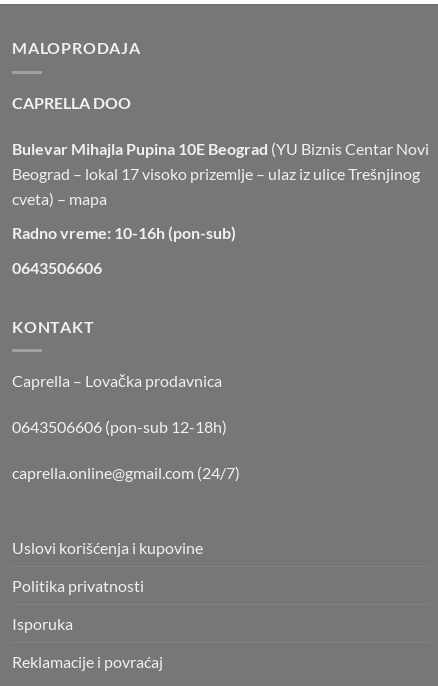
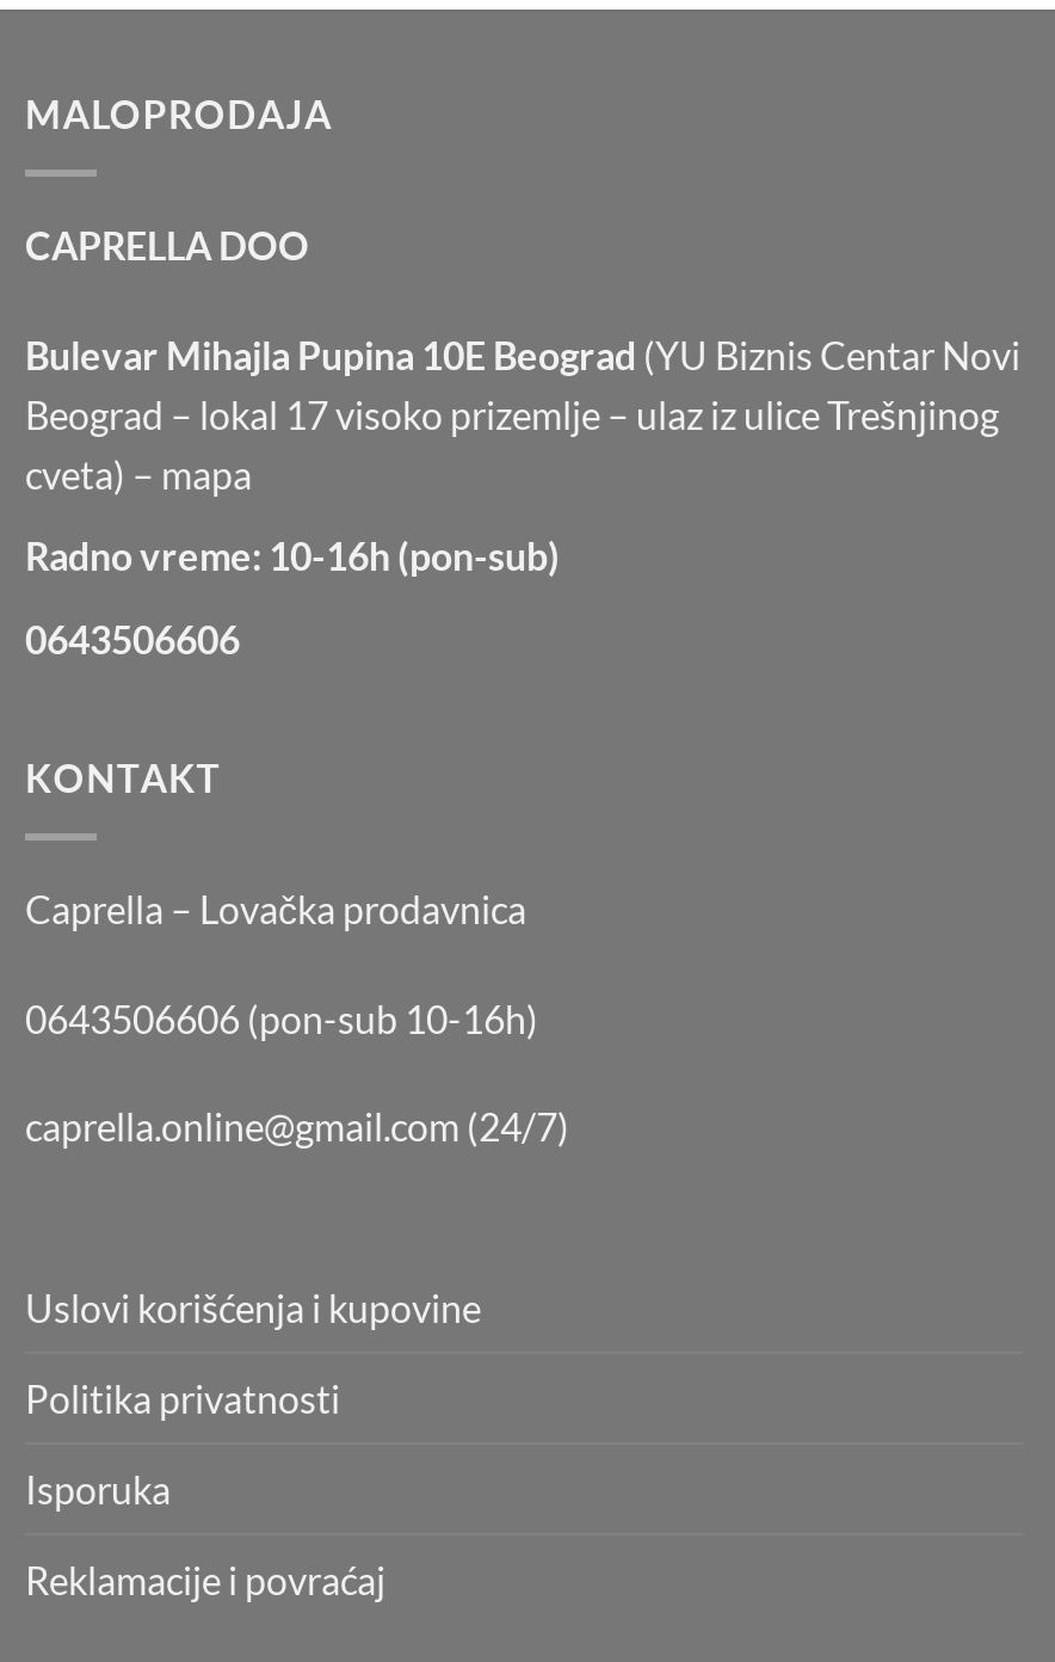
- 0643506606 (pon-sub 12-18h)
+ 0643506606 (pon-sub 10-16h)
